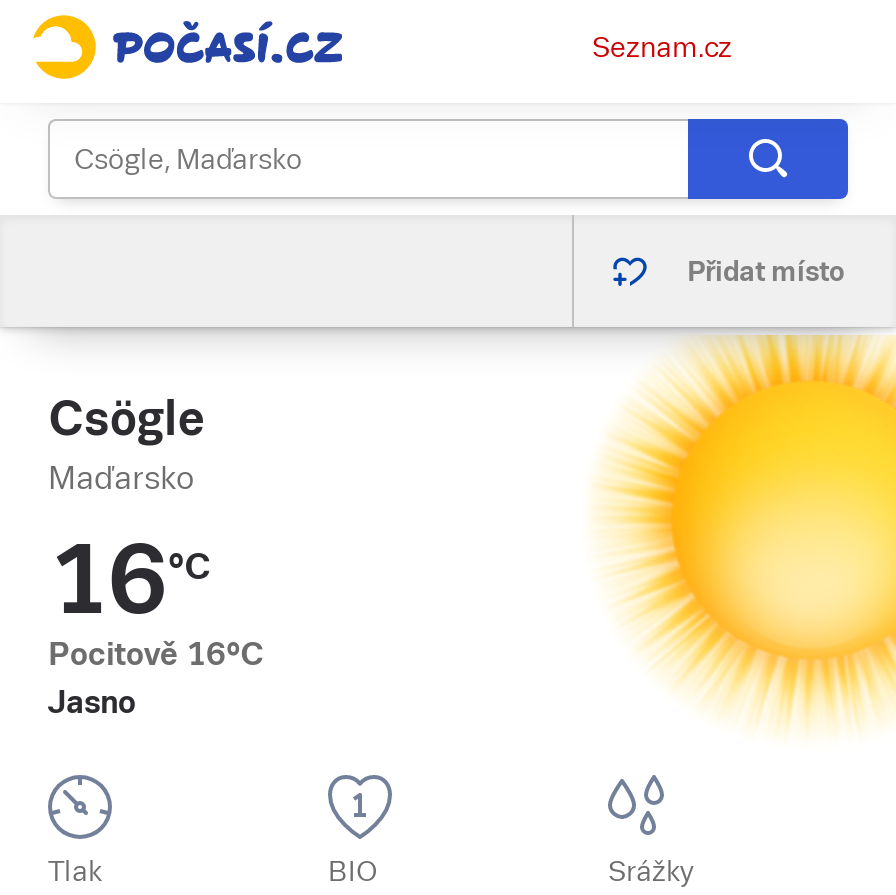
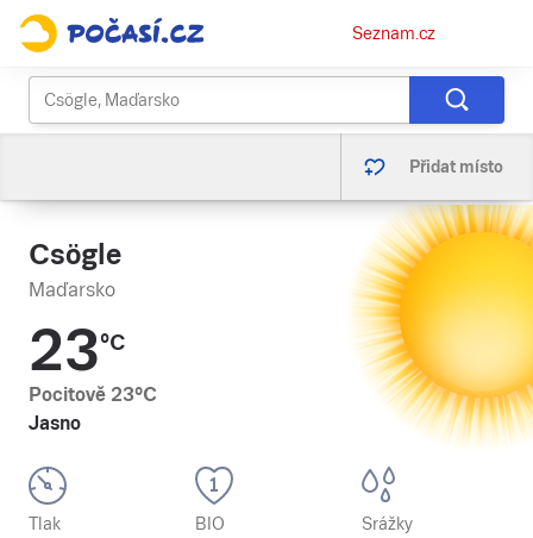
- 16°C
+ 23°C

- Pocitově 16°C
+ Pocitově 23°C
